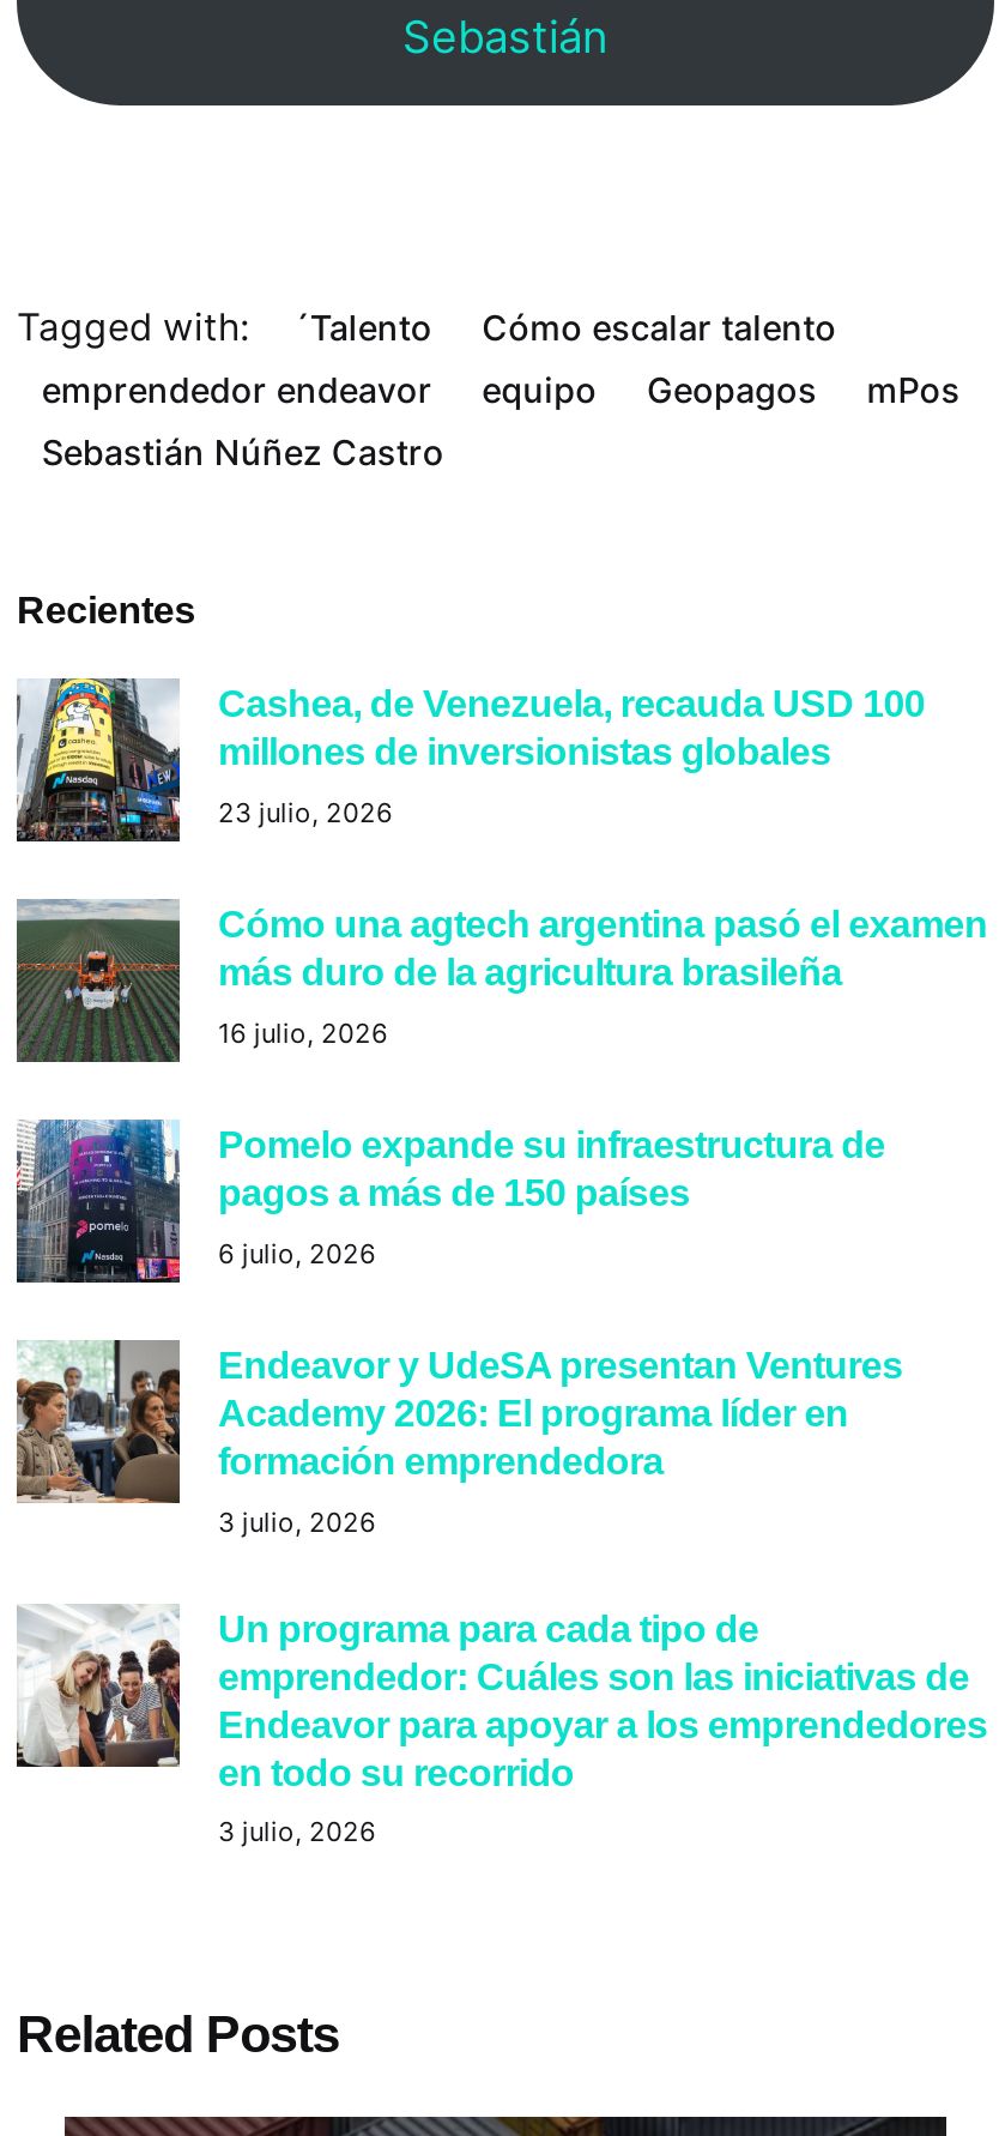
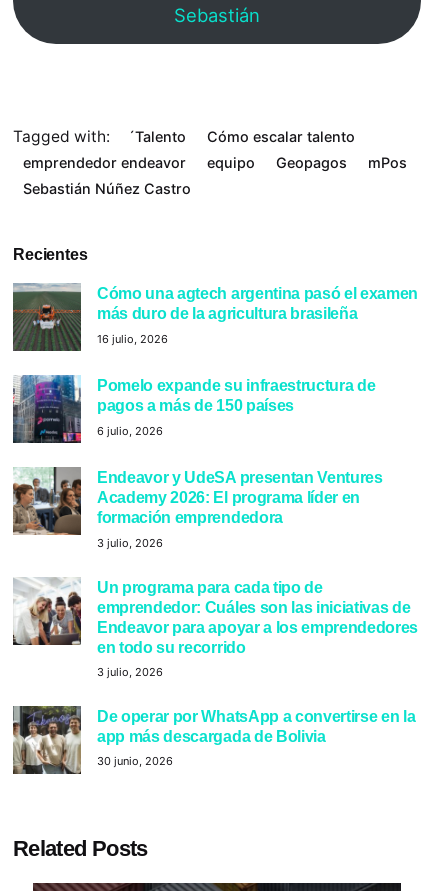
- [image]
- Cashea, de Venezuela, recauda USD 100
- millones de inversionistas globales
- 23 julio, 2026

moved up: [image] | Cómo una agtech argentina pasó el examen | más duro de la agricultura brasileña | ... | en todo su recorrido | 3 julio, 2026

+ [image]
+ De operar por WhatsApp a convertirse en la
+ app más descargada de Bolivia
+ 30 junio, 2026
